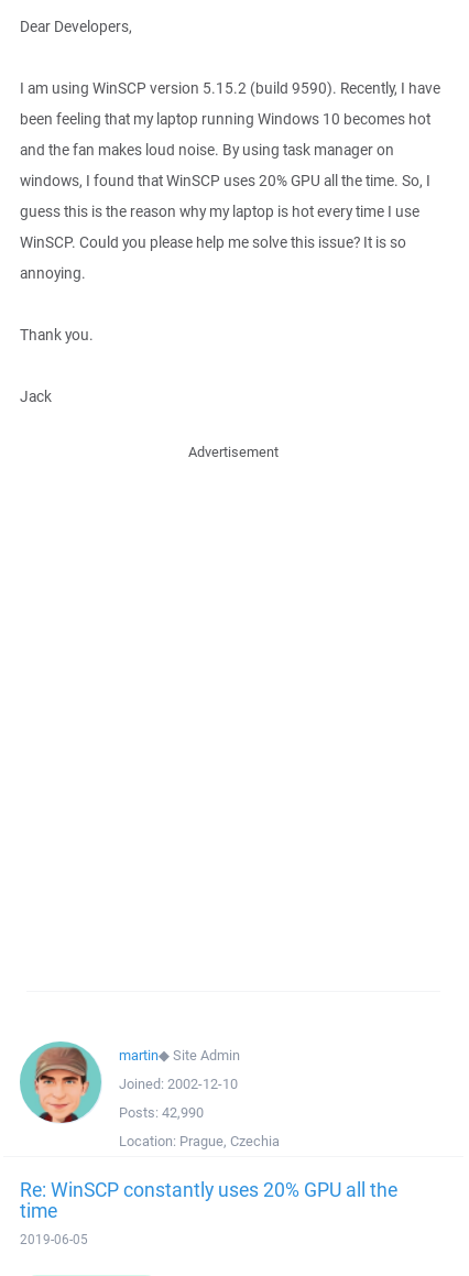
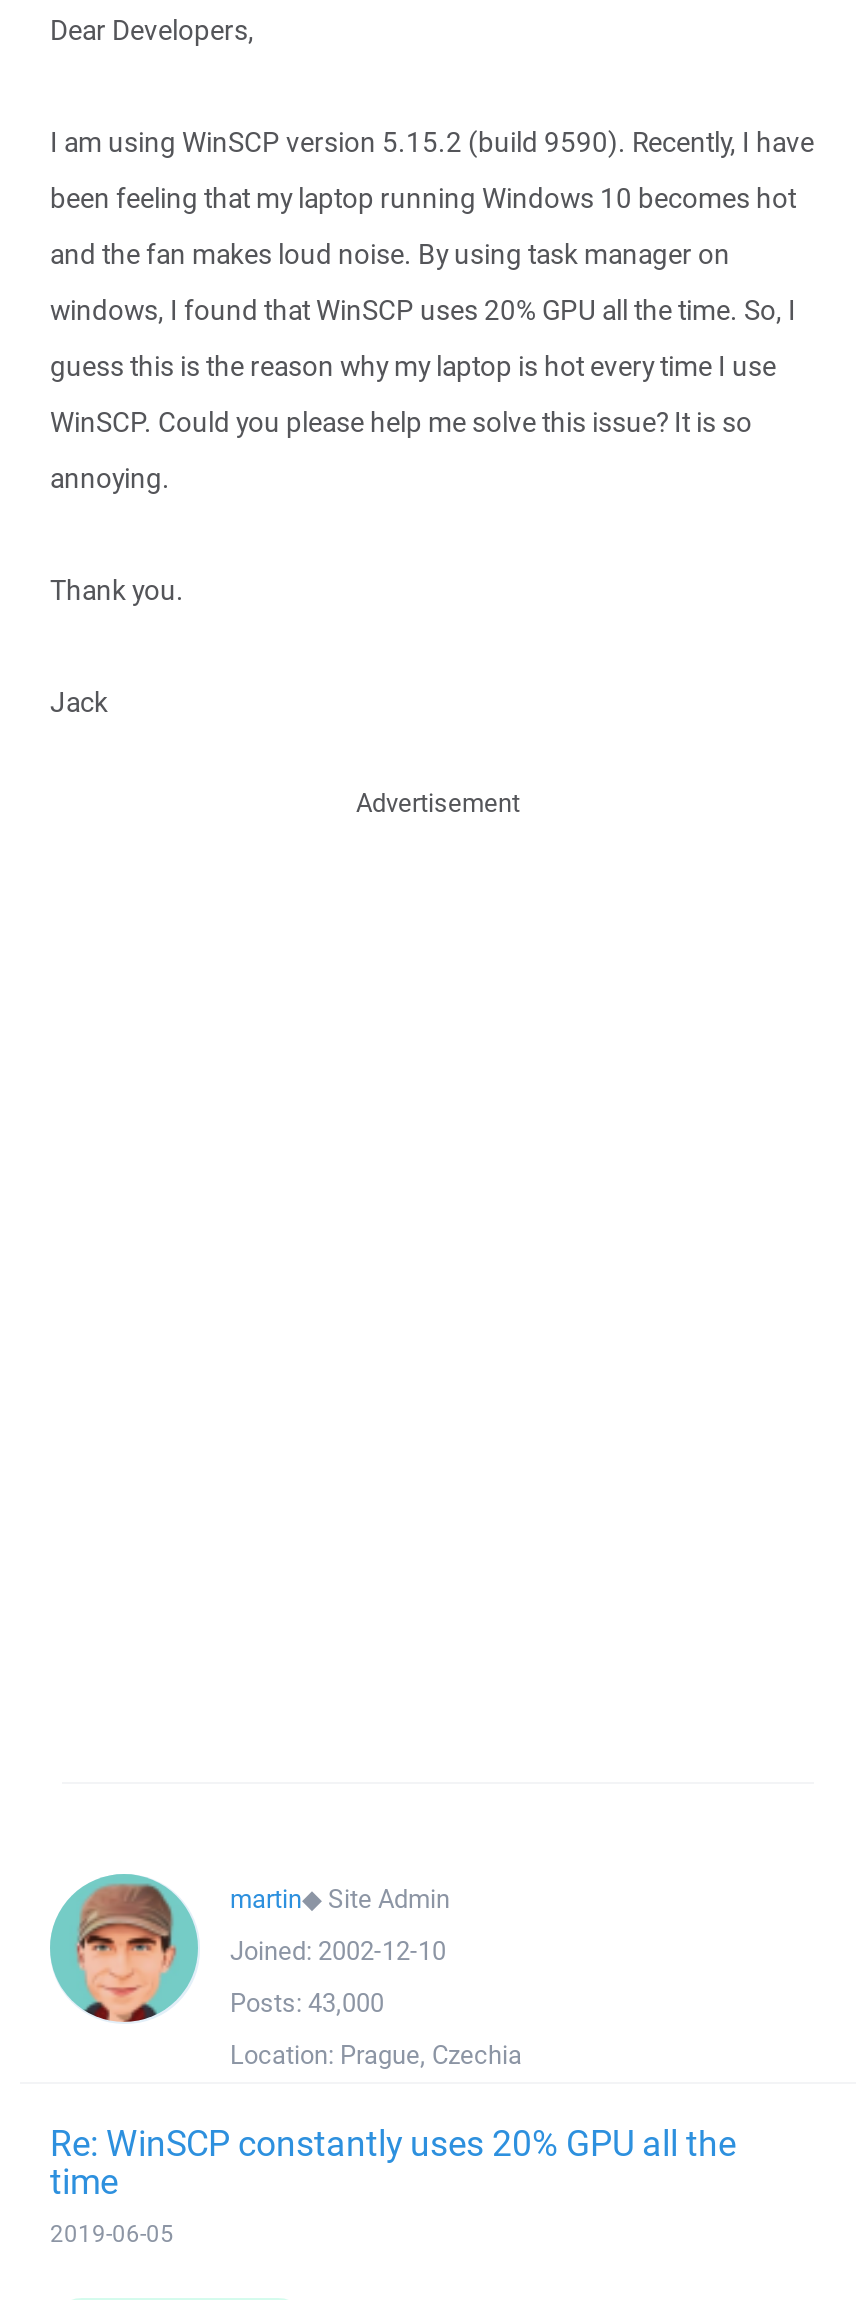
- Posts: 42,990
+ Posts: 43,000
